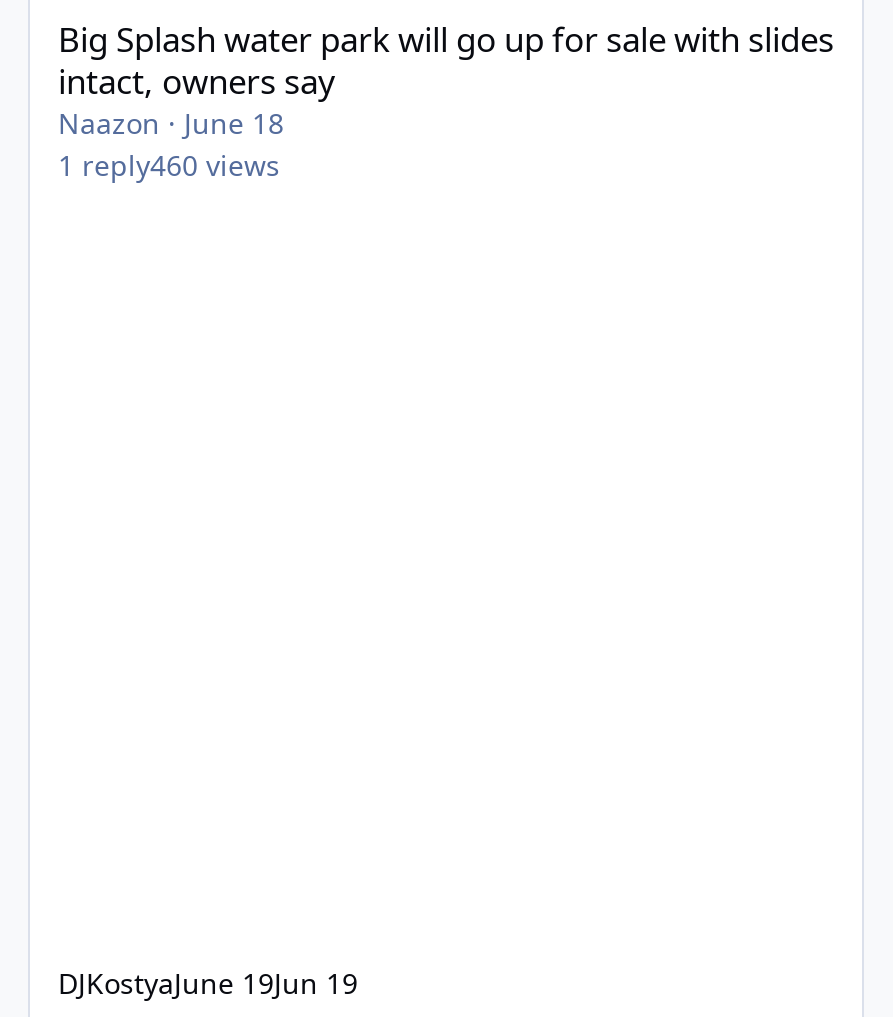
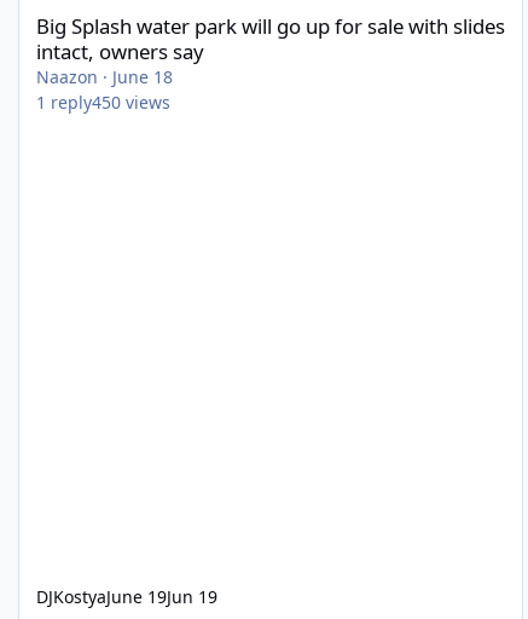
- 1 reply460 views
+ 1 reply450 views
